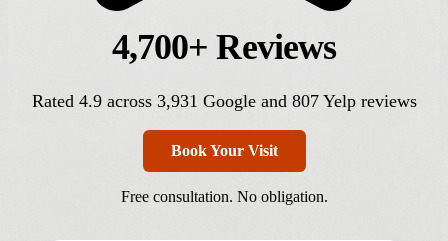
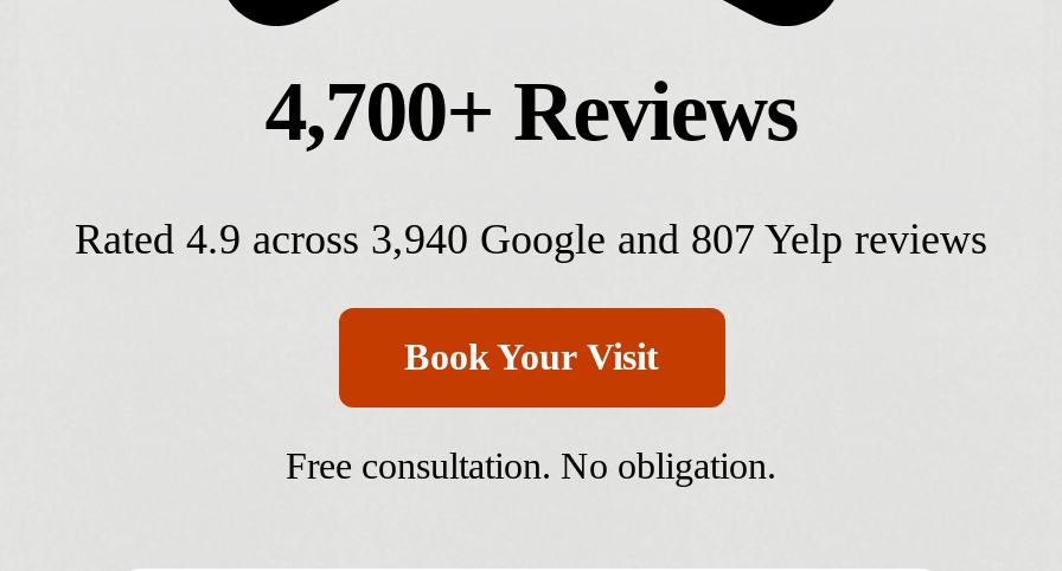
- Rated 4.9 across 3,931 Google and 807 Yelp reviews
+ Rated 4.9 across 3,940 Google and 807 Yelp reviews
